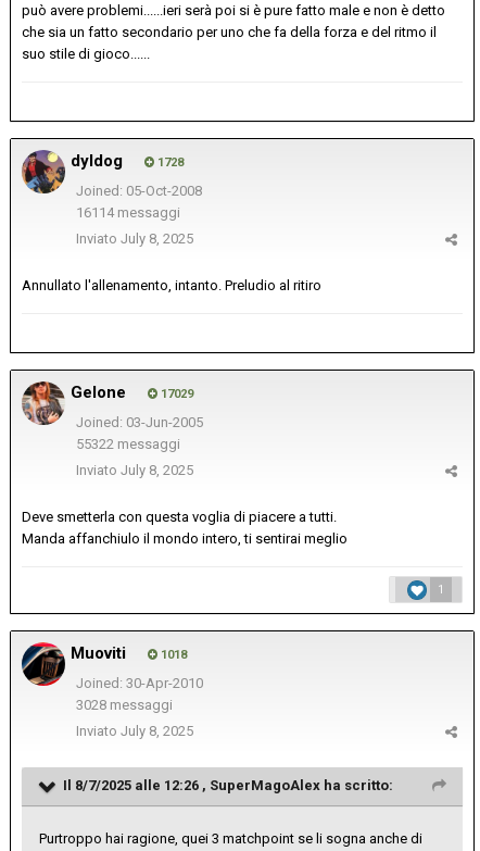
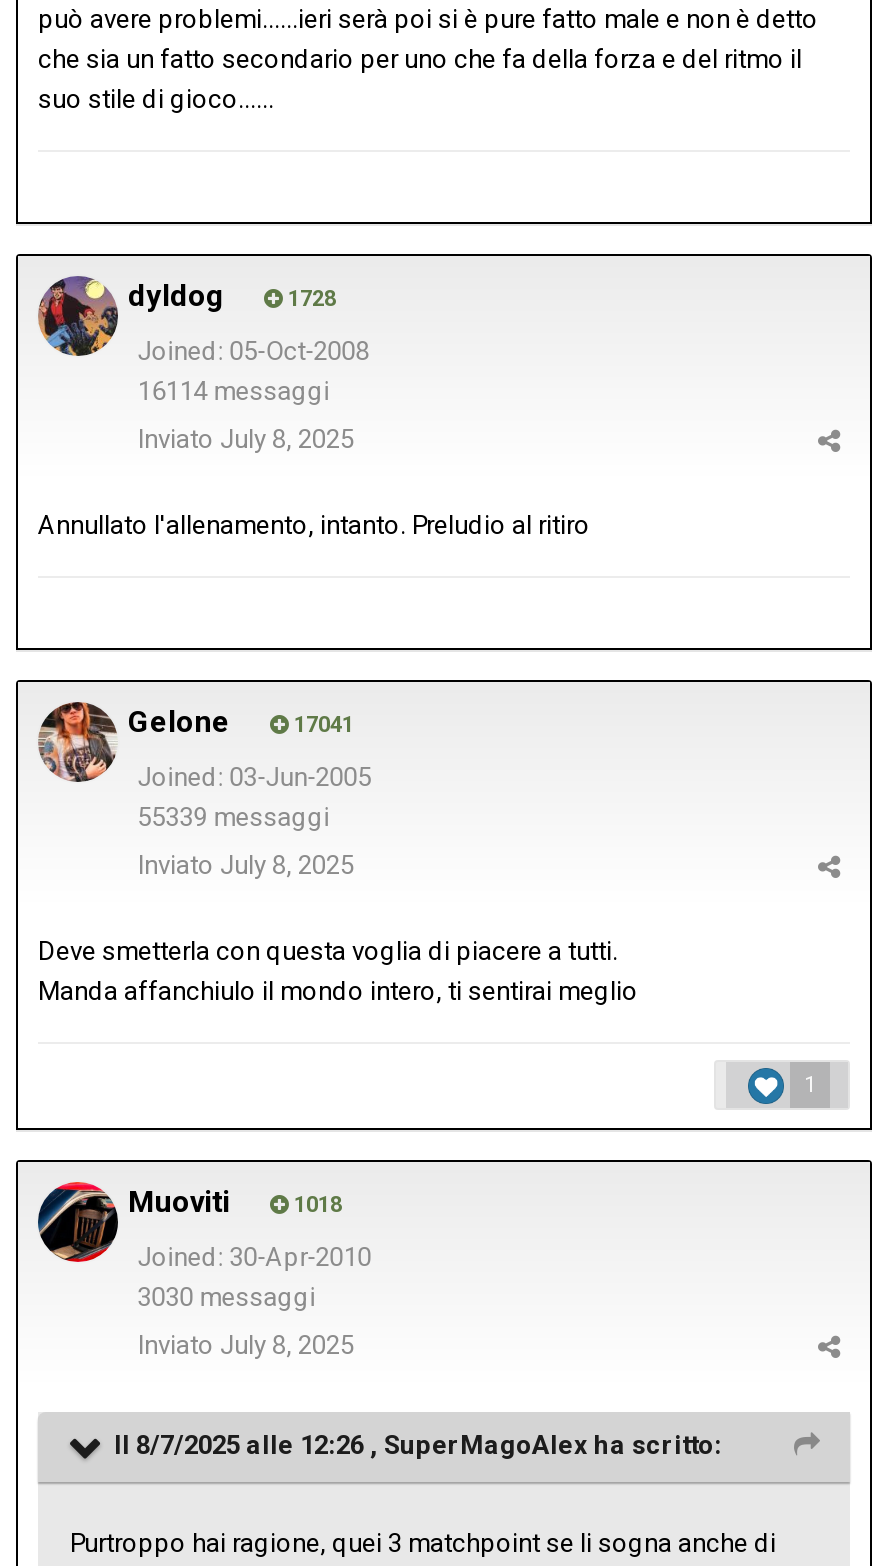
- 17029
+ 17041

- 55322 messaggi
+ 55339 messaggi

- 3028 messaggi
+ 3030 messaggi
